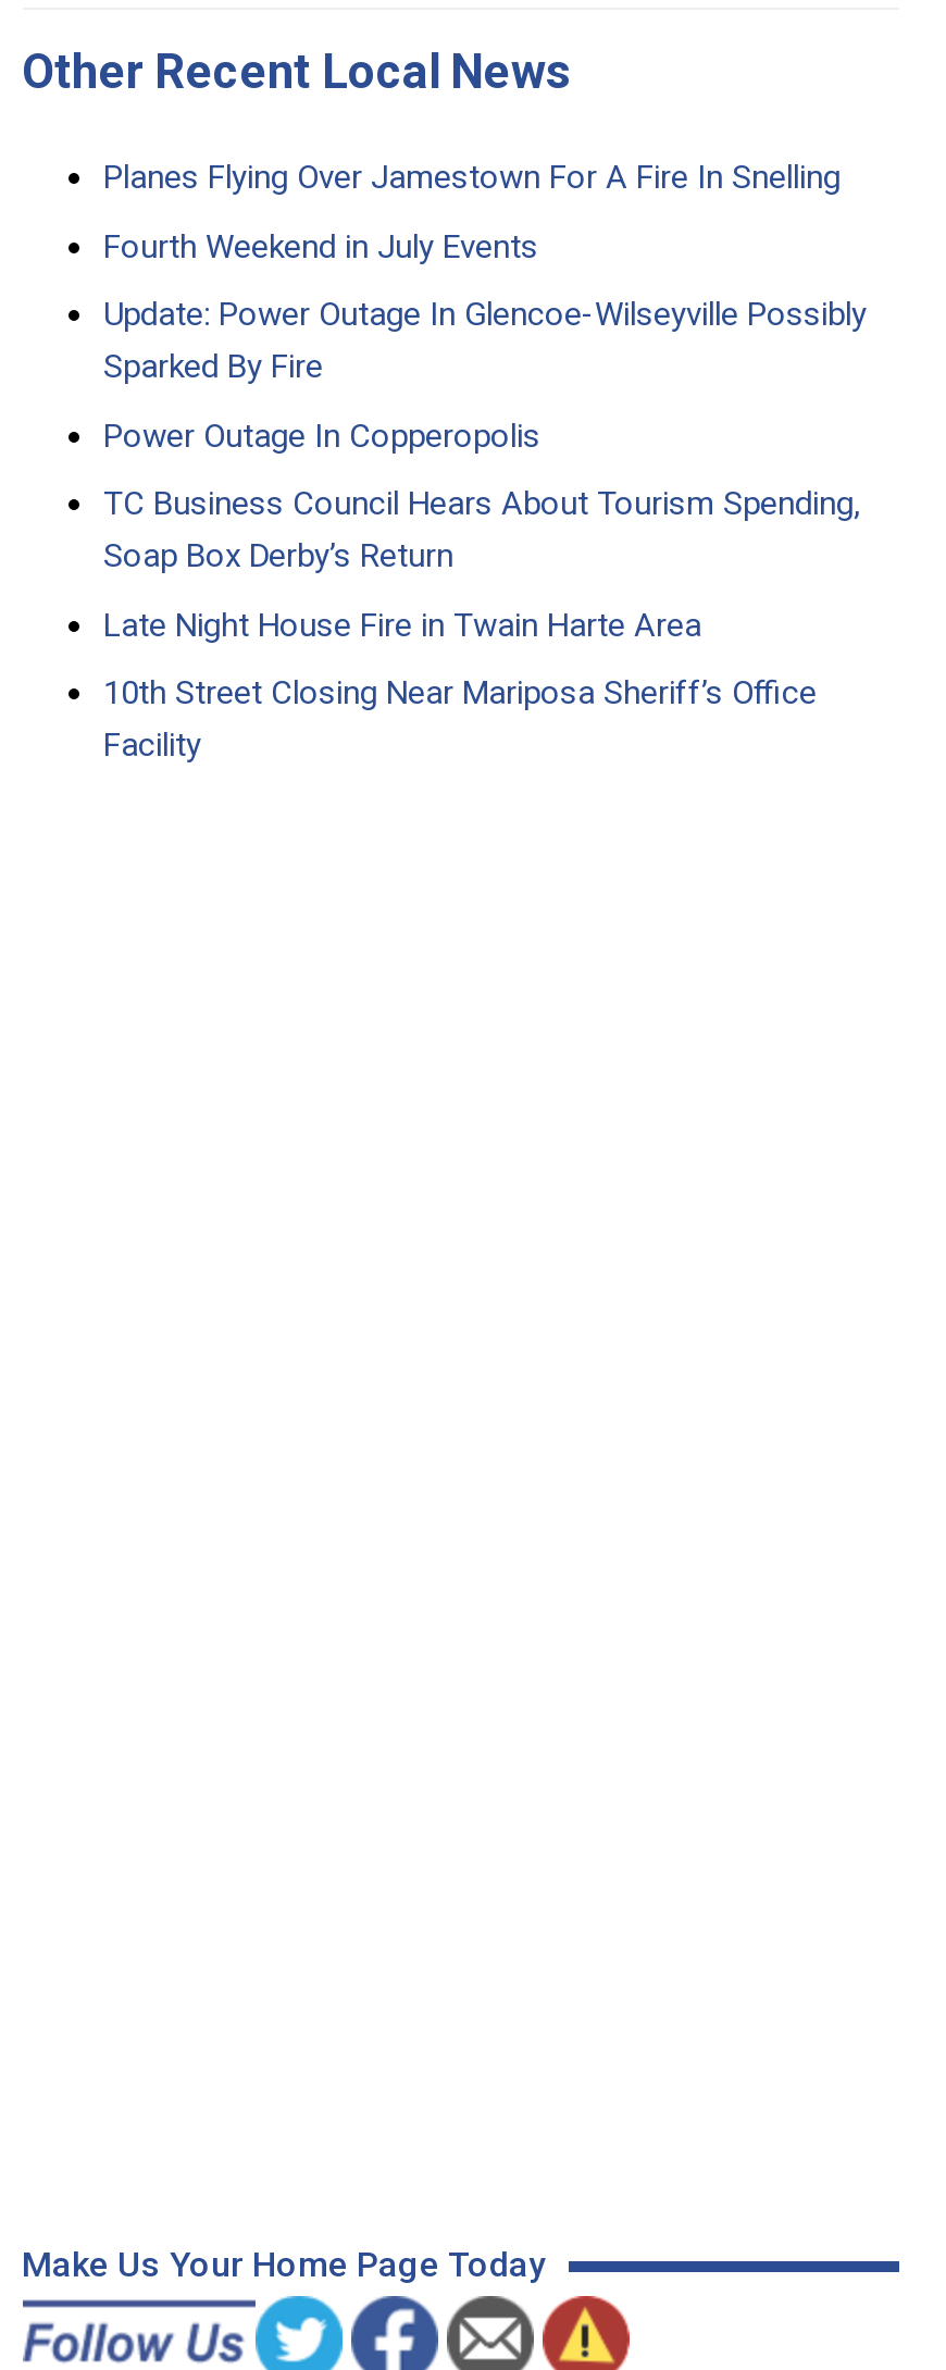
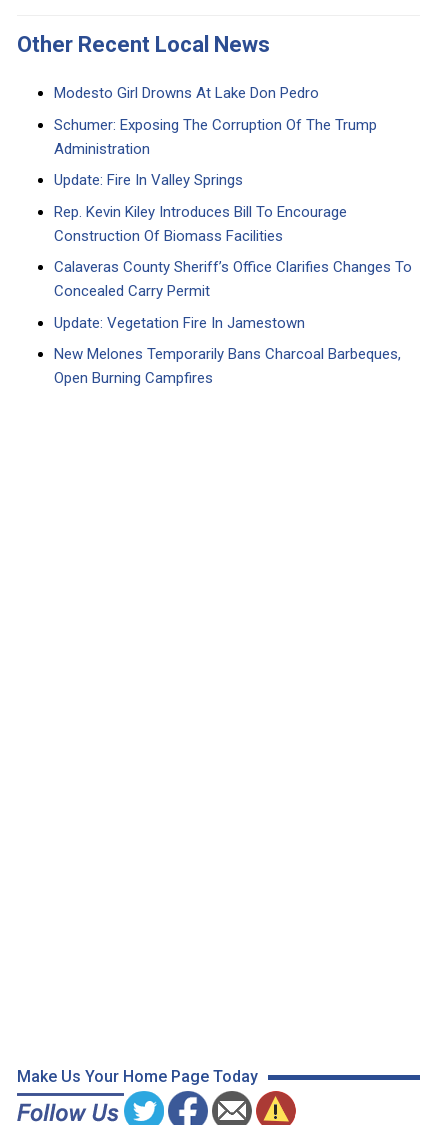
- Planes Flying Over Jamestown For A Fire In Snelling
+ Modesto Girl Drowns At Lake Don Pedro

- Fourth Weekend in July Events
+ Schumer: Exposing The Corruption Of The Trump
+ Administration

- Update: Power Outage In Glencoe-Wilseyville Possibly
- Sparked By Fire
+ Update: Fire In Valley Springs

- Power Outage In Copperopolis
+ Rep. Kevin Kiley Introduces Bill To Encourage
+ Construction Of Biomass Facilities

- TC Business Council Hears About Tourism Spending,
- Soap Box Derby’s Return
+ Calaveras County Sheriff’s Office Clarifies Changes To
+ Concealed Carry Permit

- Late Night House Fire in Twain Harte Area
+ Update: Vegetation Fire In Jamestown

- 10th Street Closing Near Mariposa Sheriff’s Office
- Facility
+ New Melones Temporarily Bans Charcoal Barbeques,
+ Open Burning Campfires
